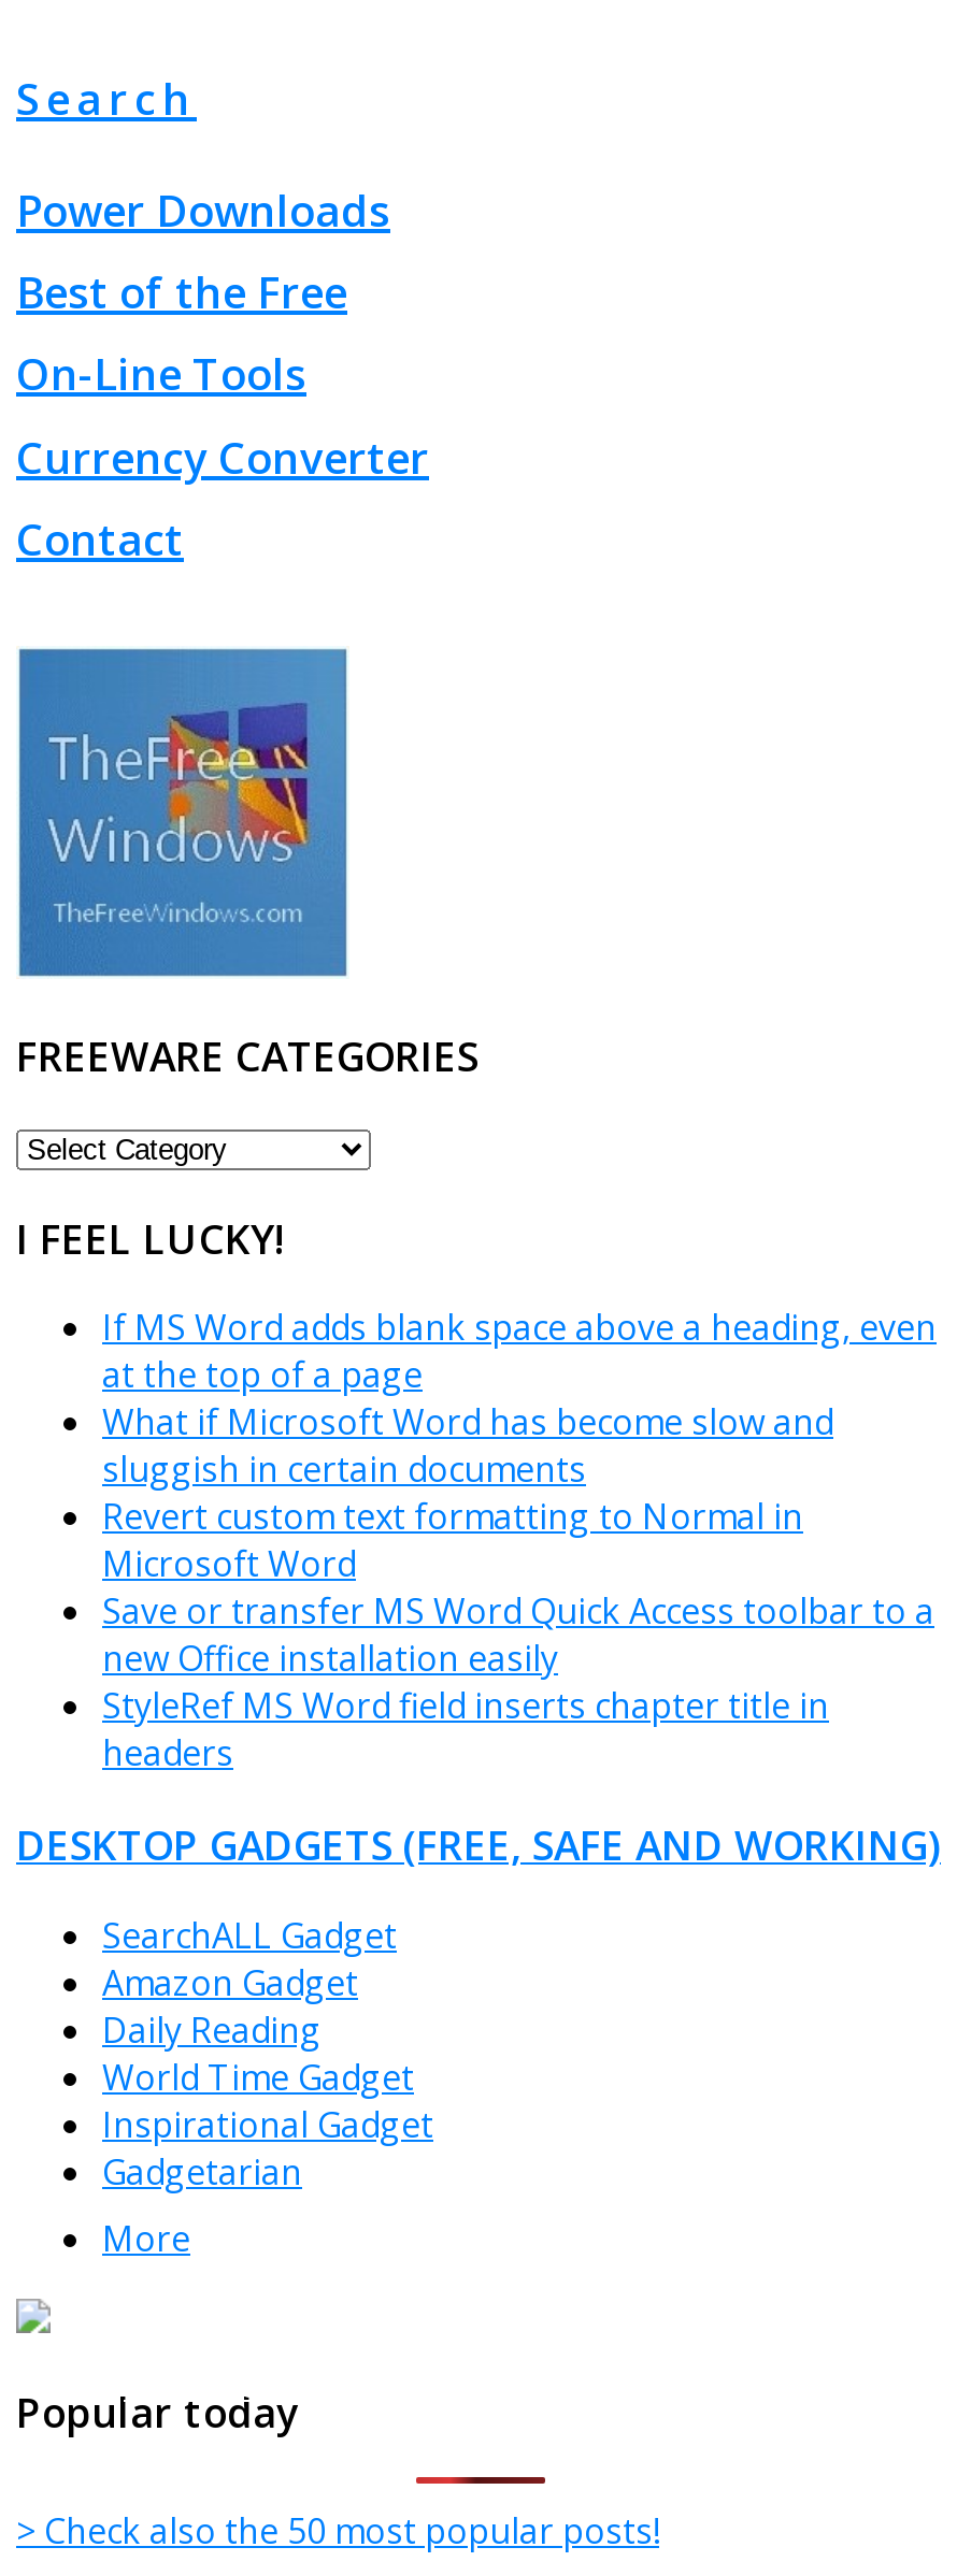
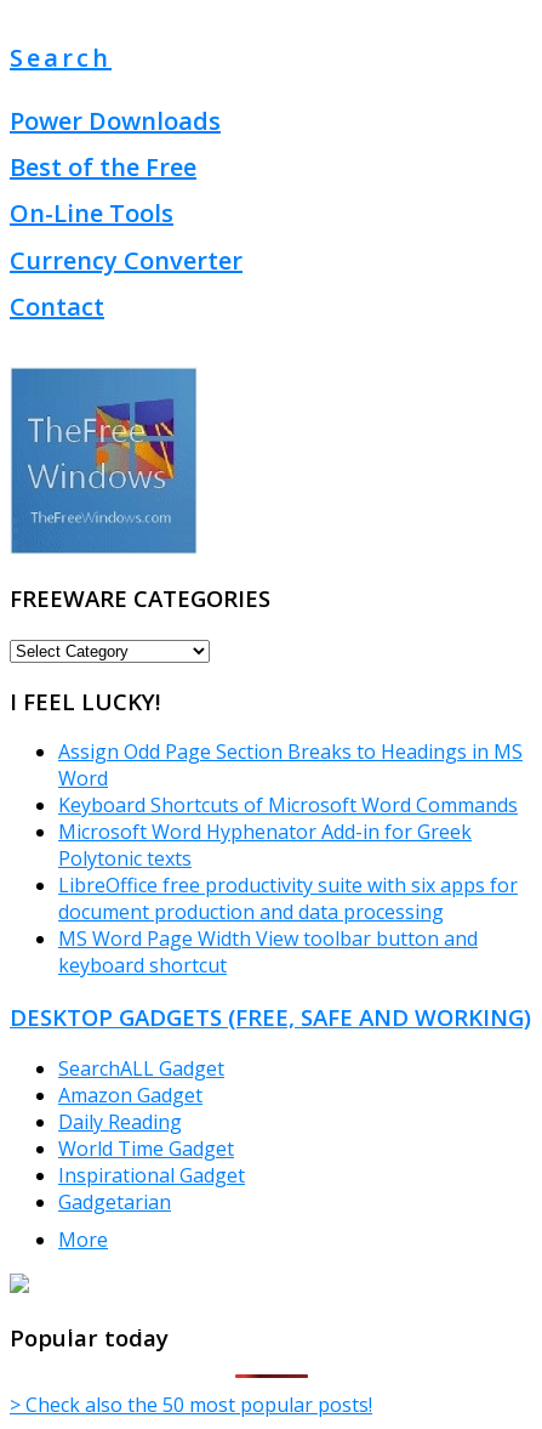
- If MS Word adds blank space above a heading, even
- at the top of a page
- What if Microsoft Word has become slow and
- sluggish in certain documents
- Revert custom text formatting to Normal in
- Microsoft Word
- Save or transfer MS Word Quick Access toolbar to a
- new Office installation easily
- StyleRef MS Word field inserts chapter title in
- headers
+ Assign Odd Page Section Breaks to Headings in MS
+ Word
+ Keyboard Shortcuts of Microsoft Word Commands
+ Microsoft Word Hyphenator Add-in for Greek
+ Polytonic texts
+ LibreOffice free productivity suite with six apps for
+ document production and data processing
+ MS Word Page Width View toolbar button and
+ keyboard shortcut
